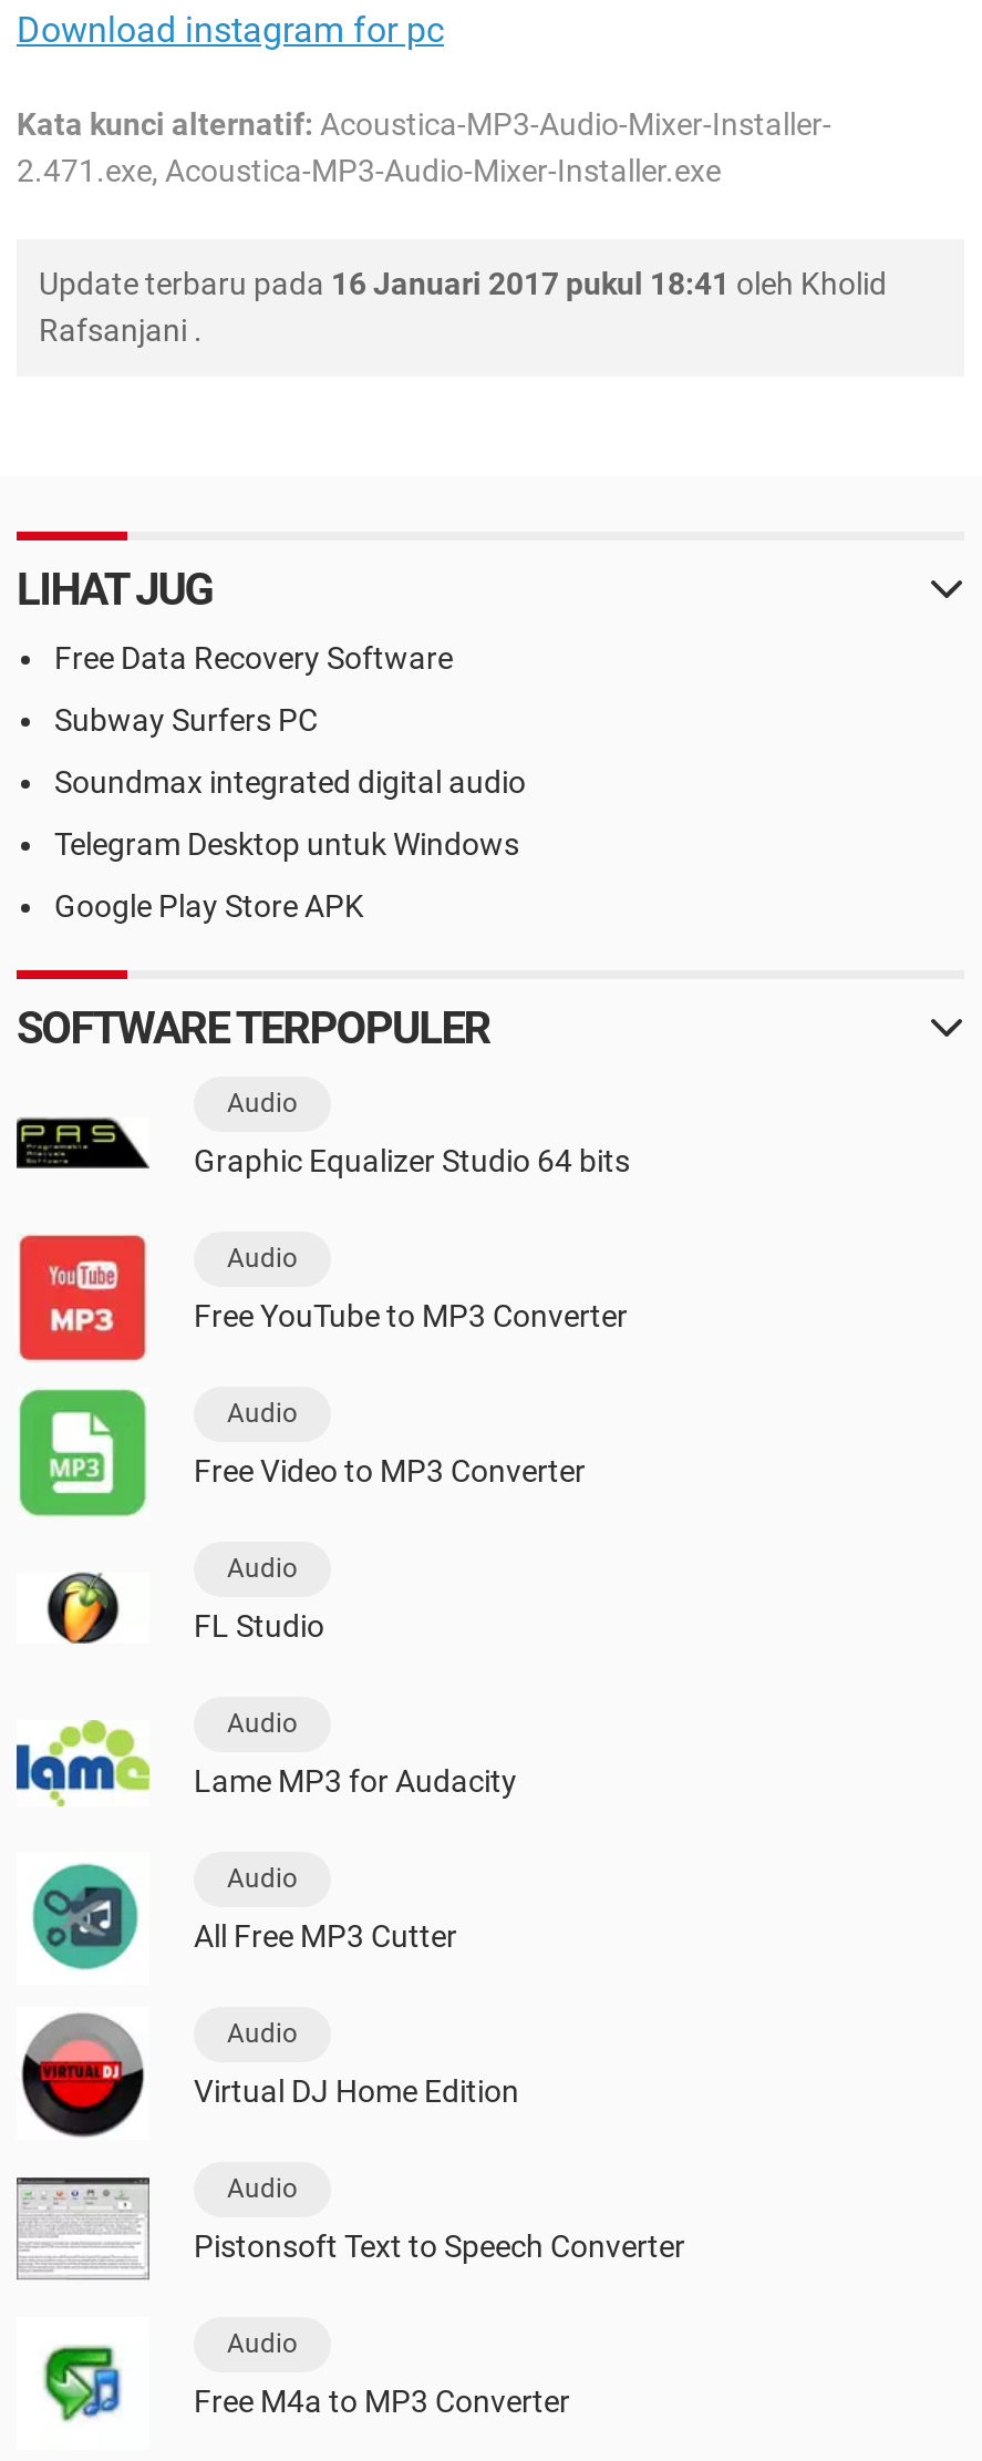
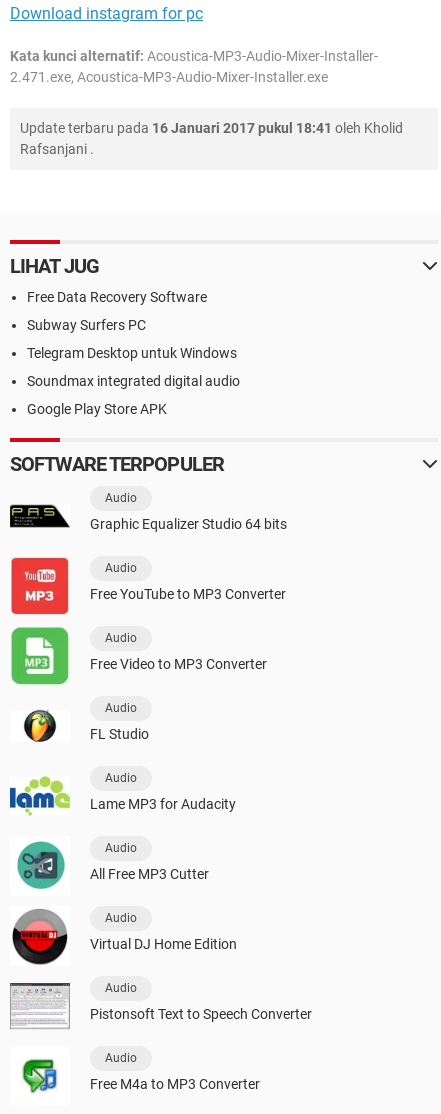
moved down: Soundmax integrated digital audio

moved up: Telegram Desktop untuk Windows
